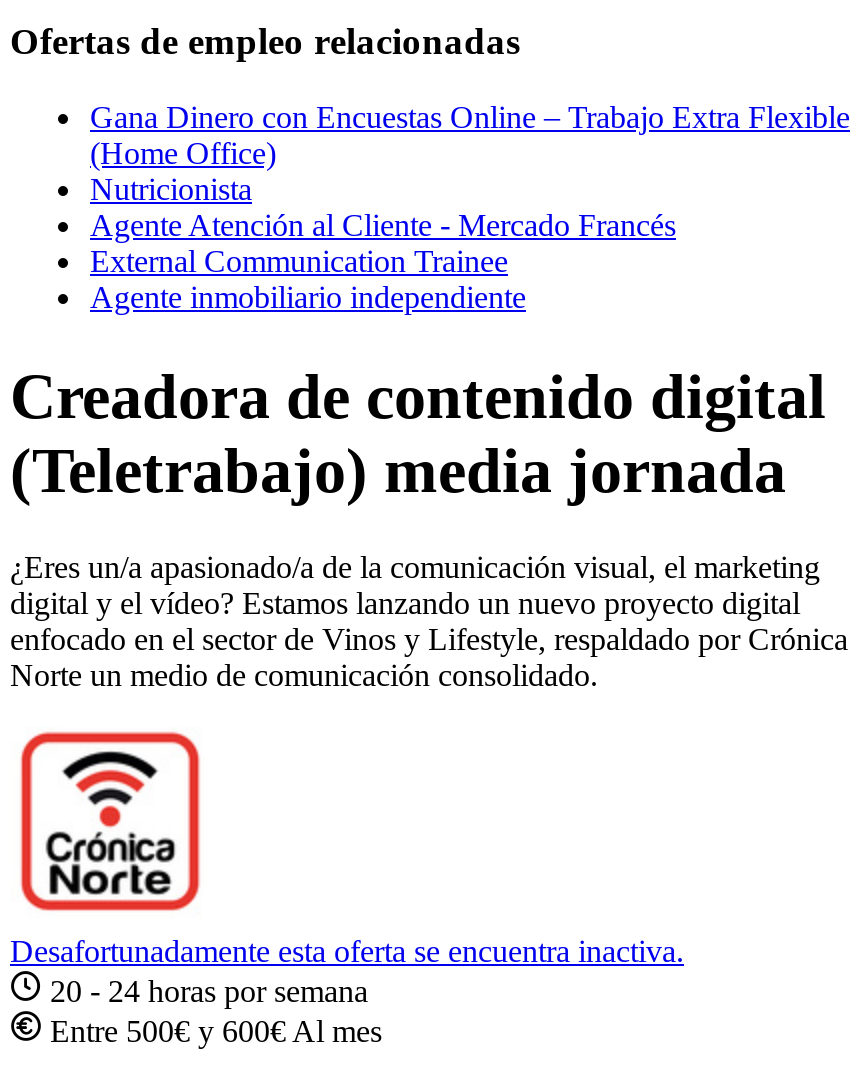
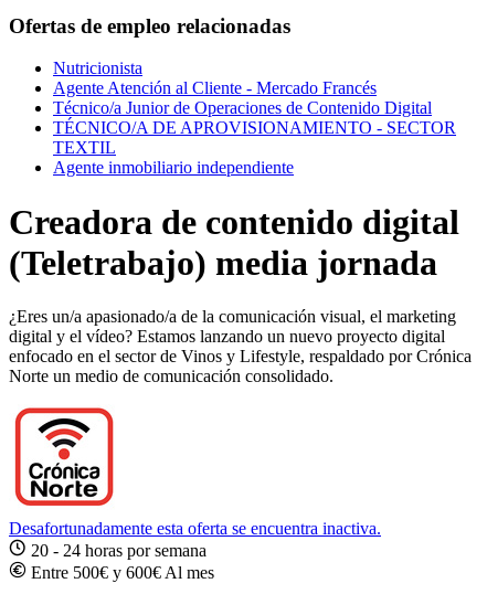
- Gana Dinero con Encuestas Online – Trabajo Extra Flexible
- (Home Office)

moved up: Nutricionista | Agente Atención al Cliente - Mercado Francés

- External Communication Trainee
+ Técnico/a Junior de Operaciones de Contenido Digital
+ TÉCNICO/A DE APROVISIONAMIENTO - SECTOR
+ TEXTIL
